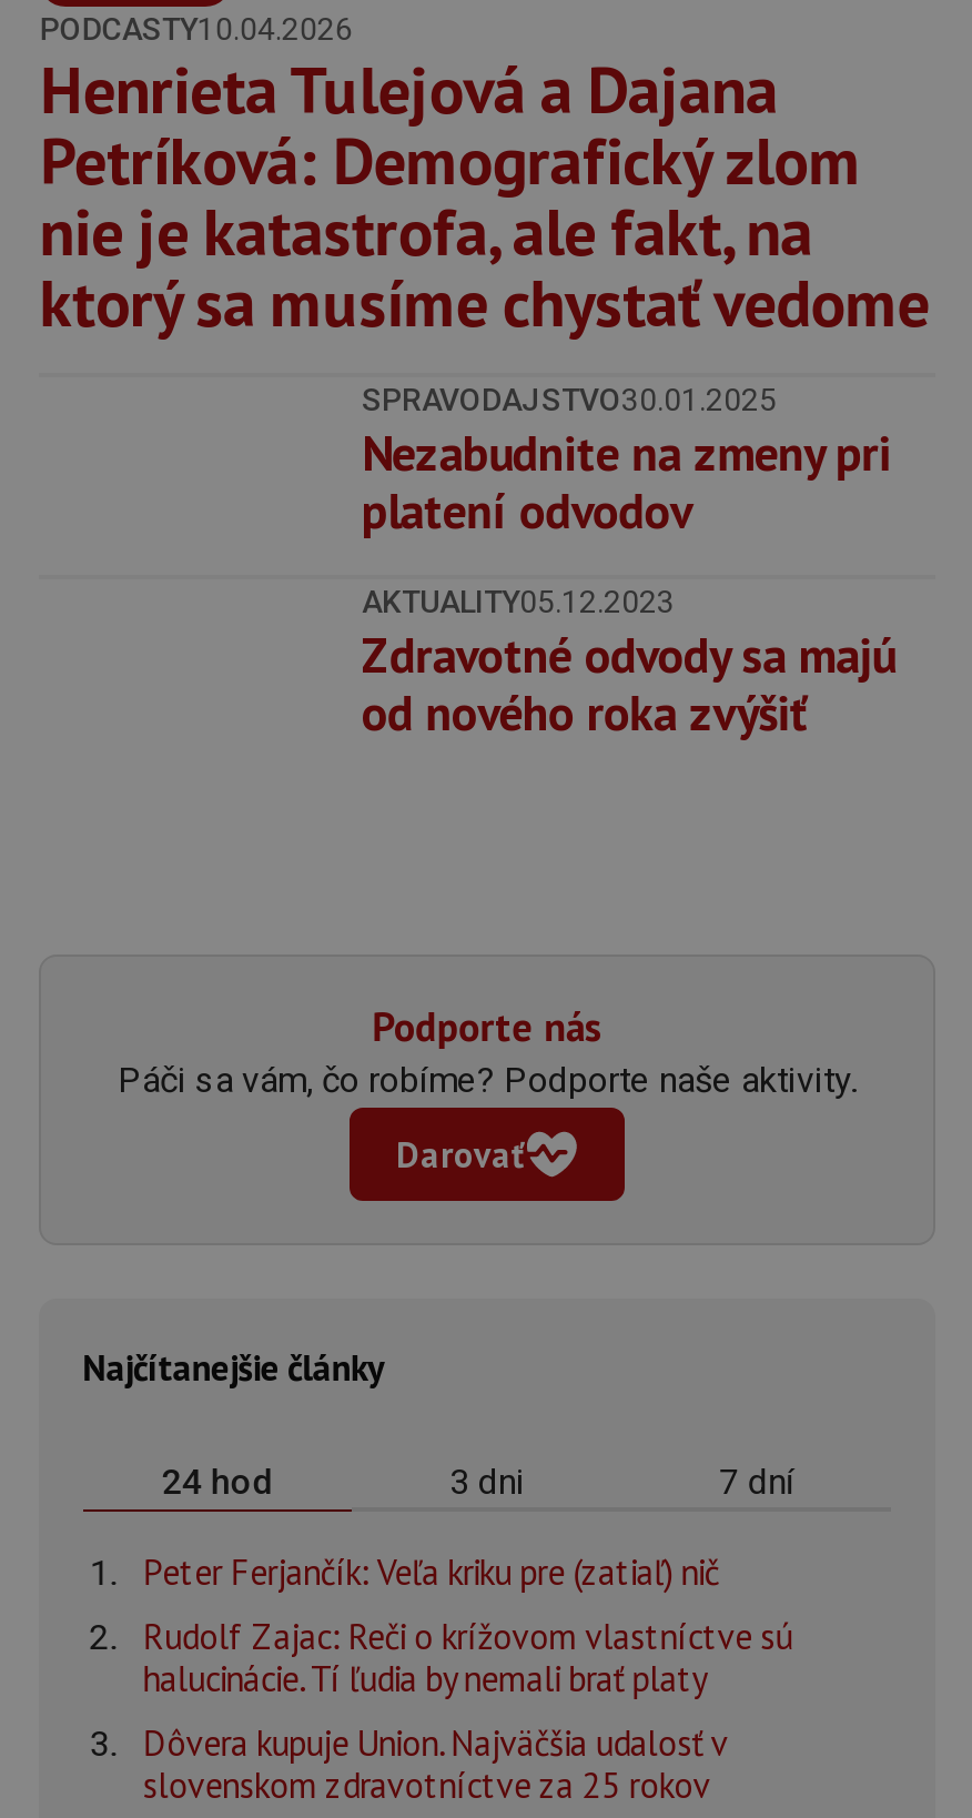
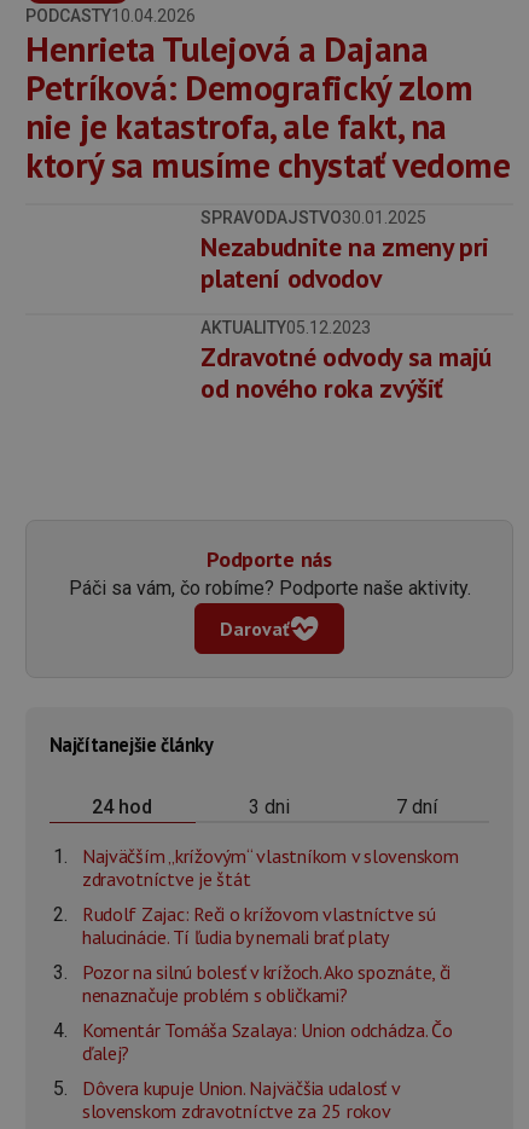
- Peter Ferjančík: Veľa kriku pre (zatiaľ) nič
+ Najväčším „krížovým“ vlastníkom v slovenskom
+ zdravotníctve je štát

+ Pozor na silnú bolesť v krížoch. Ako spoznáte, či
+ nenaznačuje problém s obličkami?
+ Komentár Tomáša Szalaya: Union odchádza. Čo
+ ďalej?
